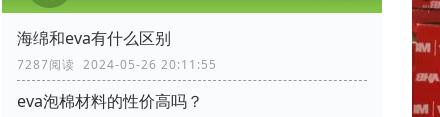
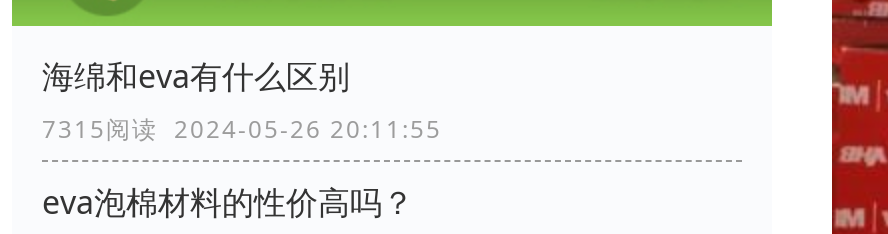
- 7287阅读 2024-05-26 20:11:55
+ 7315阅读 2024-05-26 20:11:55
